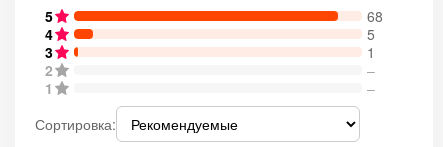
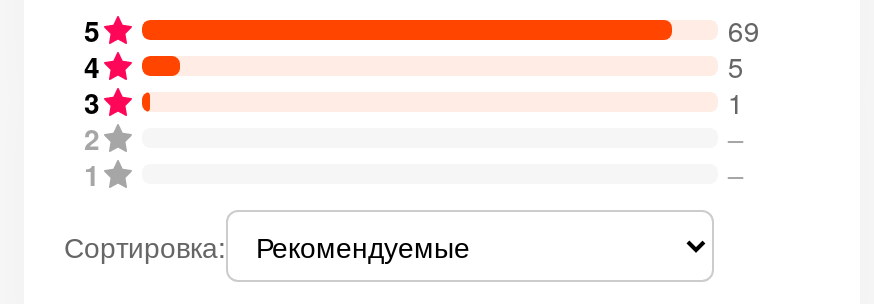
- 68
+ 69
